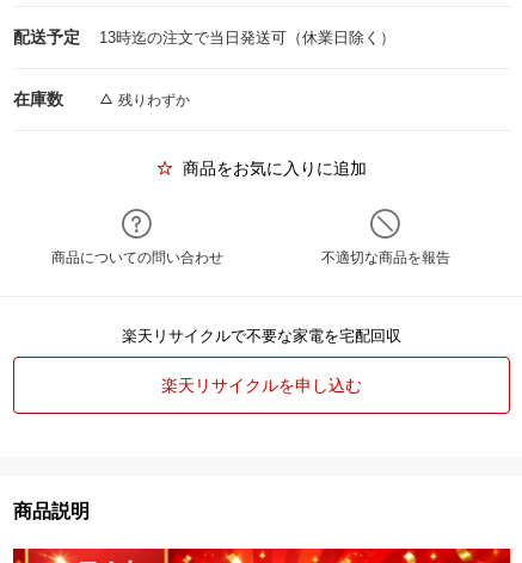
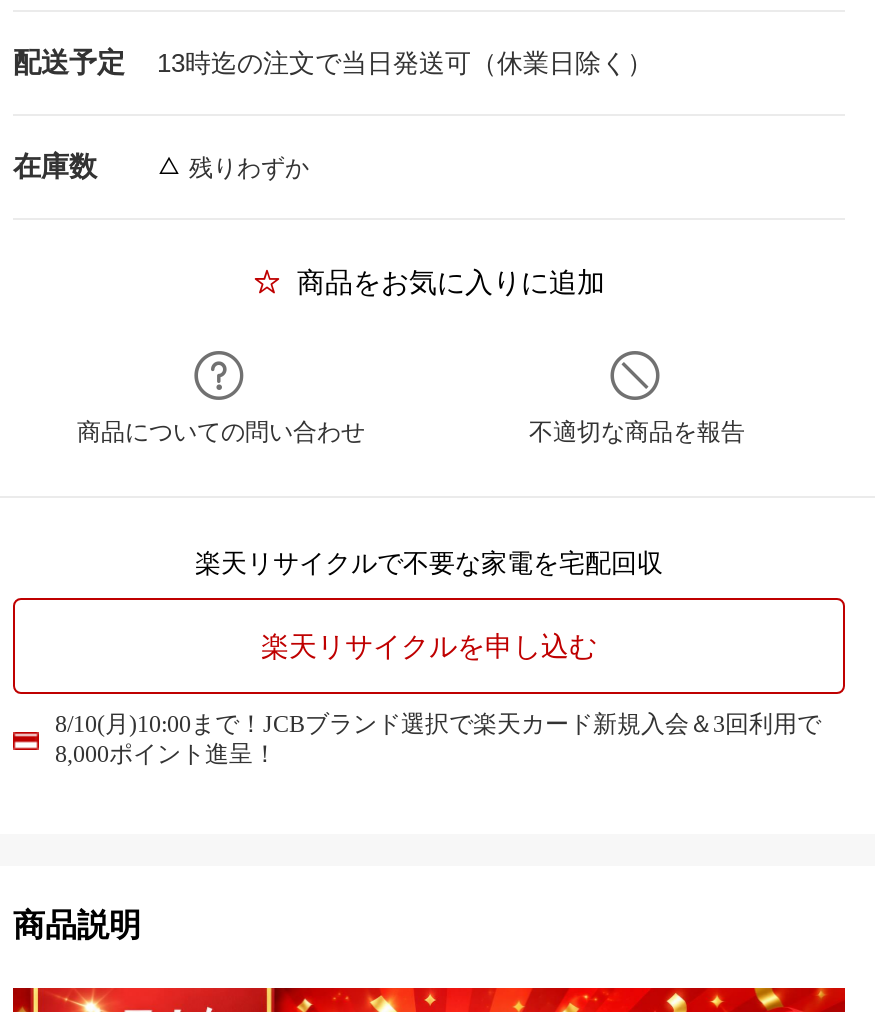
+ 8/10(月)10:00まで！JCBブランド選択で楽天カード新規入会＆3回利用で
+ 8,000ポイント進呈！
